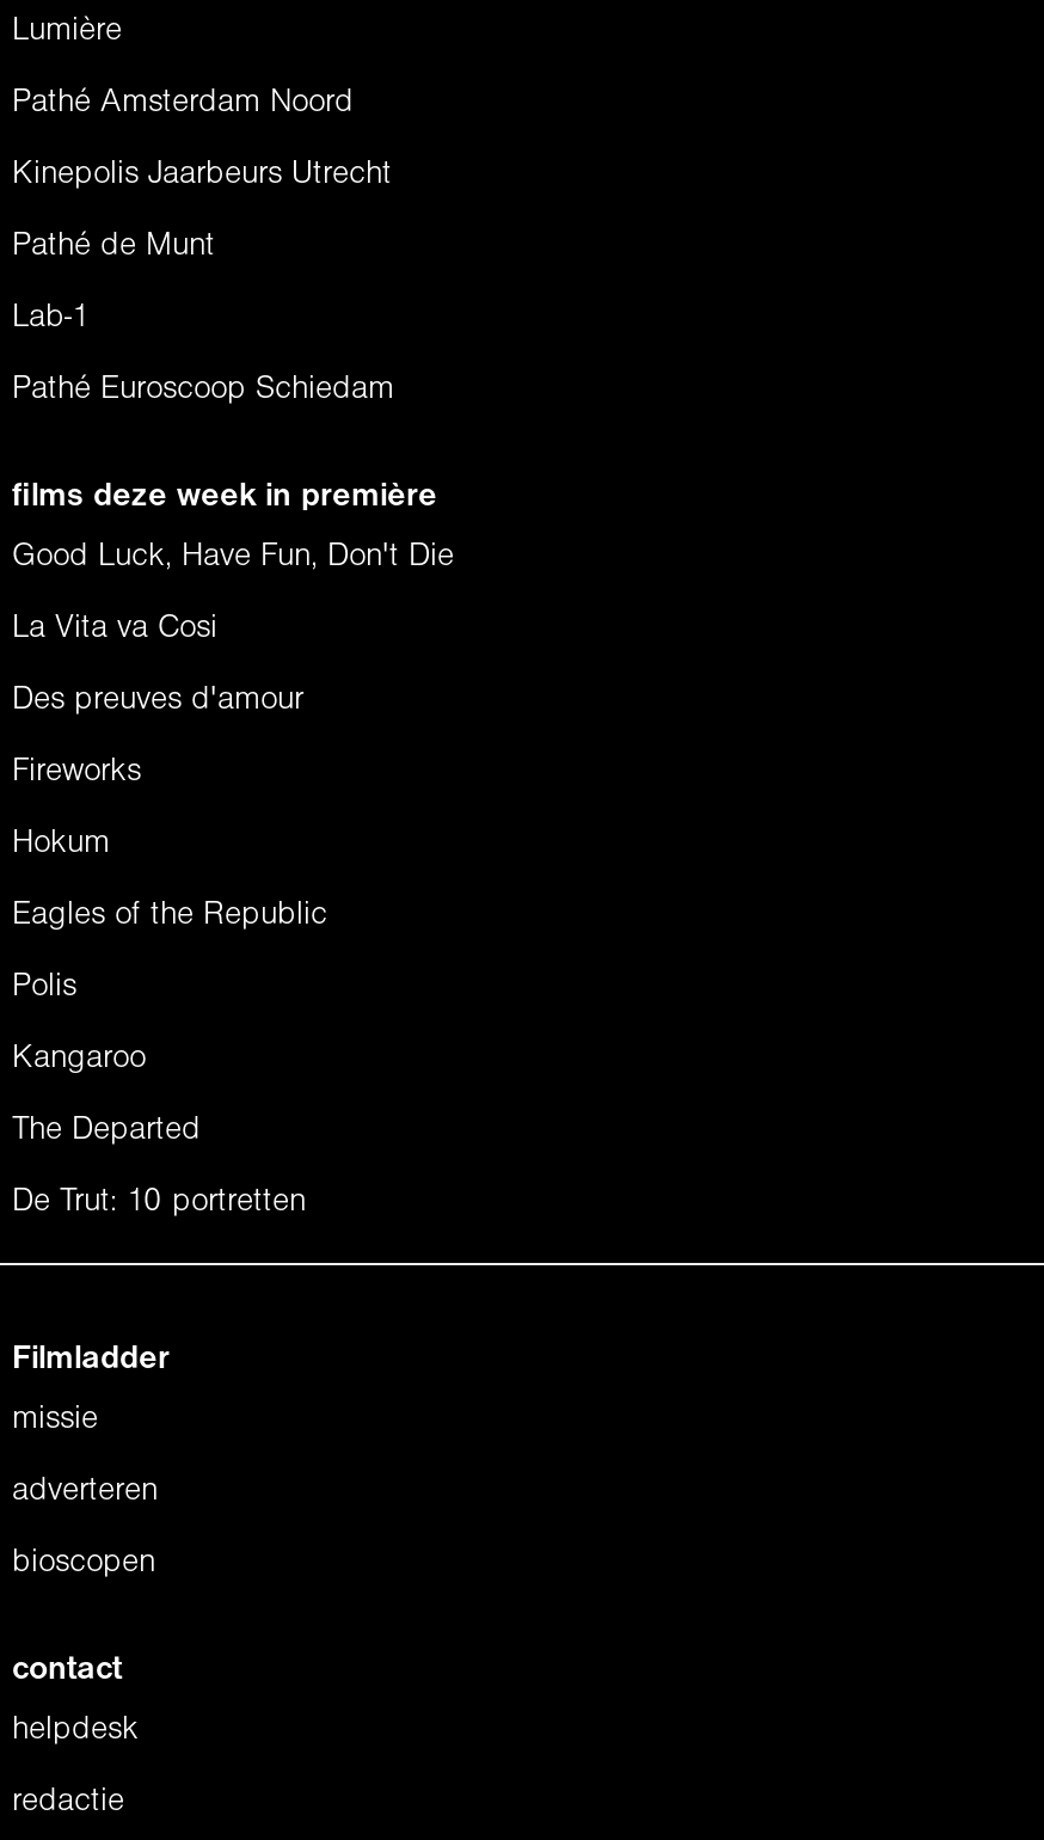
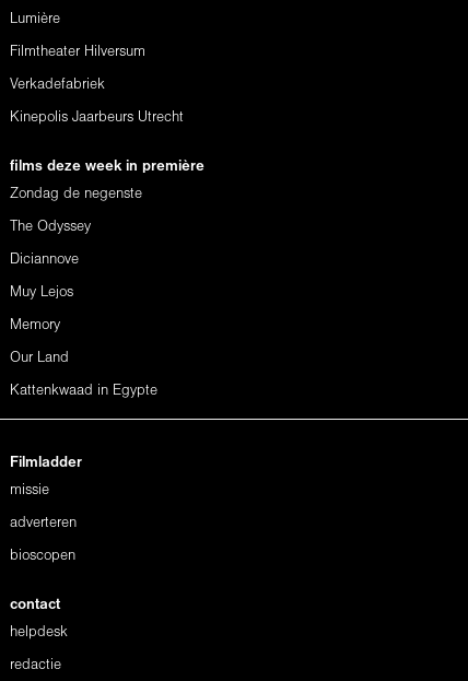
- Pathé Amsterdam Noord
+ Filmtheater Hilversum
+ Verkadefabriek

moved down: Kinepolis Jaarbeurs Utrecht

- Pathé de Munt
- Lab-1
- Pathé Euroscoop Schiedam

- Good Luck, Have Fun, Don't Die
- La Vita va Cosi
- Des preuves d'amour
- Fireworks
- Hokum
- Eagles of the Republic
- Polis
- Kangaroo
- The Departed
- De Trut: 10 portretten
+ Zondag de negenste
+ The Odyssey
+ Diciannove
+ Muy Lejos
+ Memory
+ Our Land
+ Kattenkwaad in Egypte
